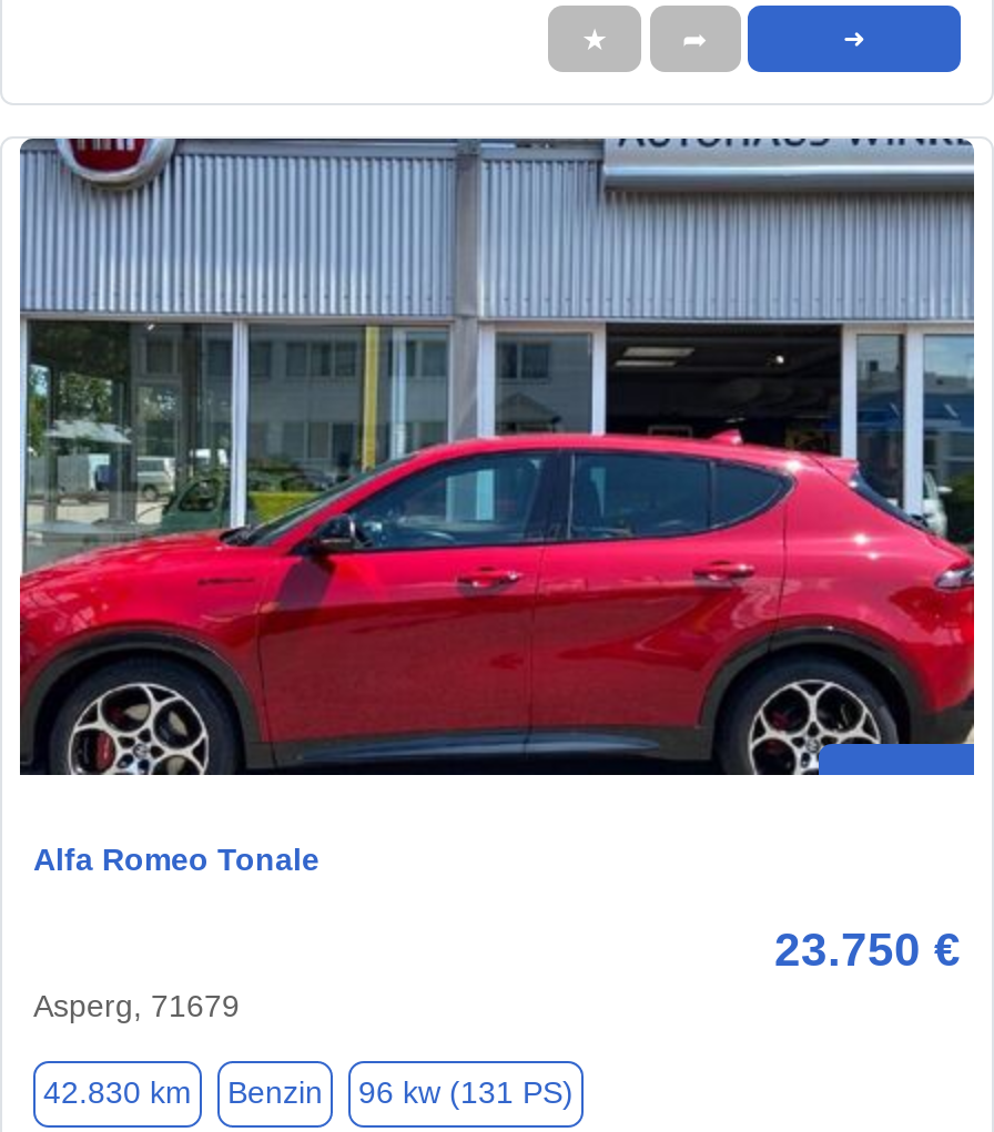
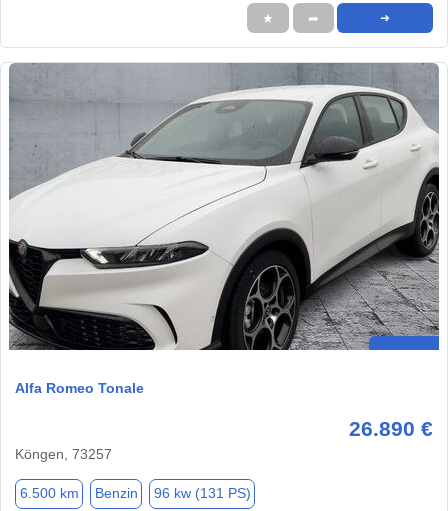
- [image]
+ [image]

- 23.750 €
- Asperg, 71679
+ 26.890 €
+ Köngen, 73257

- 42.830 km Benzin 96 kw (131 PS)
+ 6.500 km Benzin 96 kw (131 PS)
